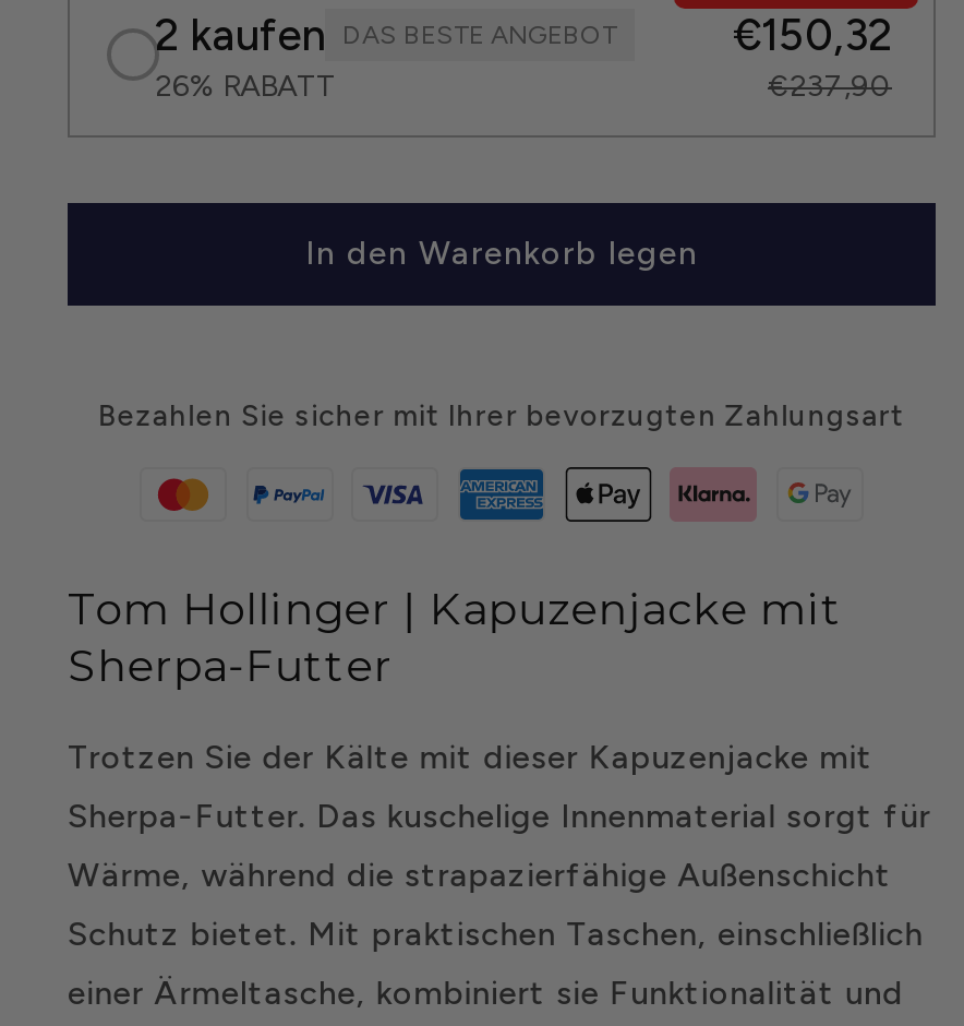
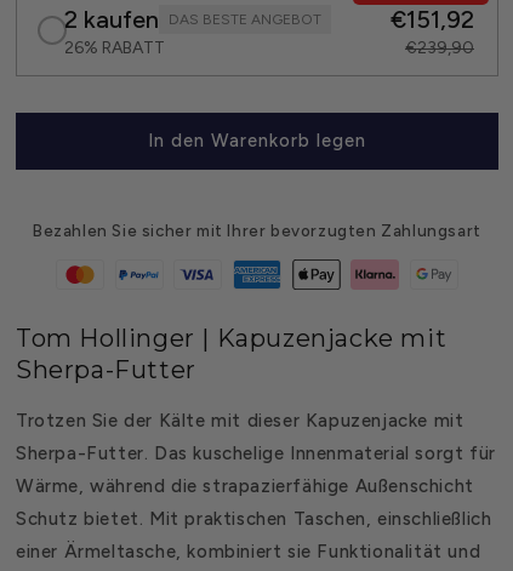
- €150,32
+ €151,92

- €237,90
+ €239,90
